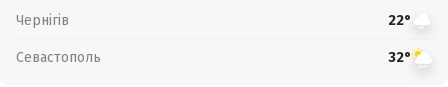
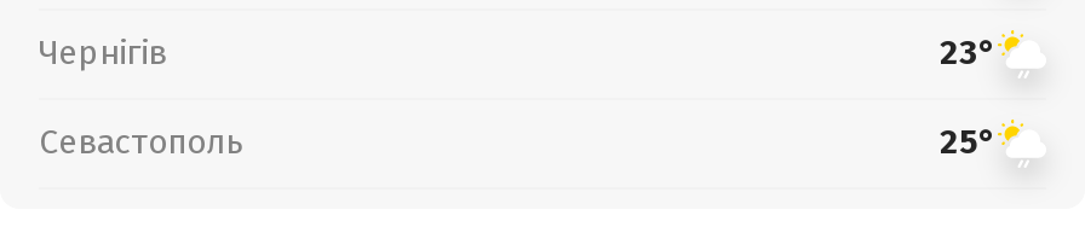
- 22°
+ 23°

- 32°
+ 25°
